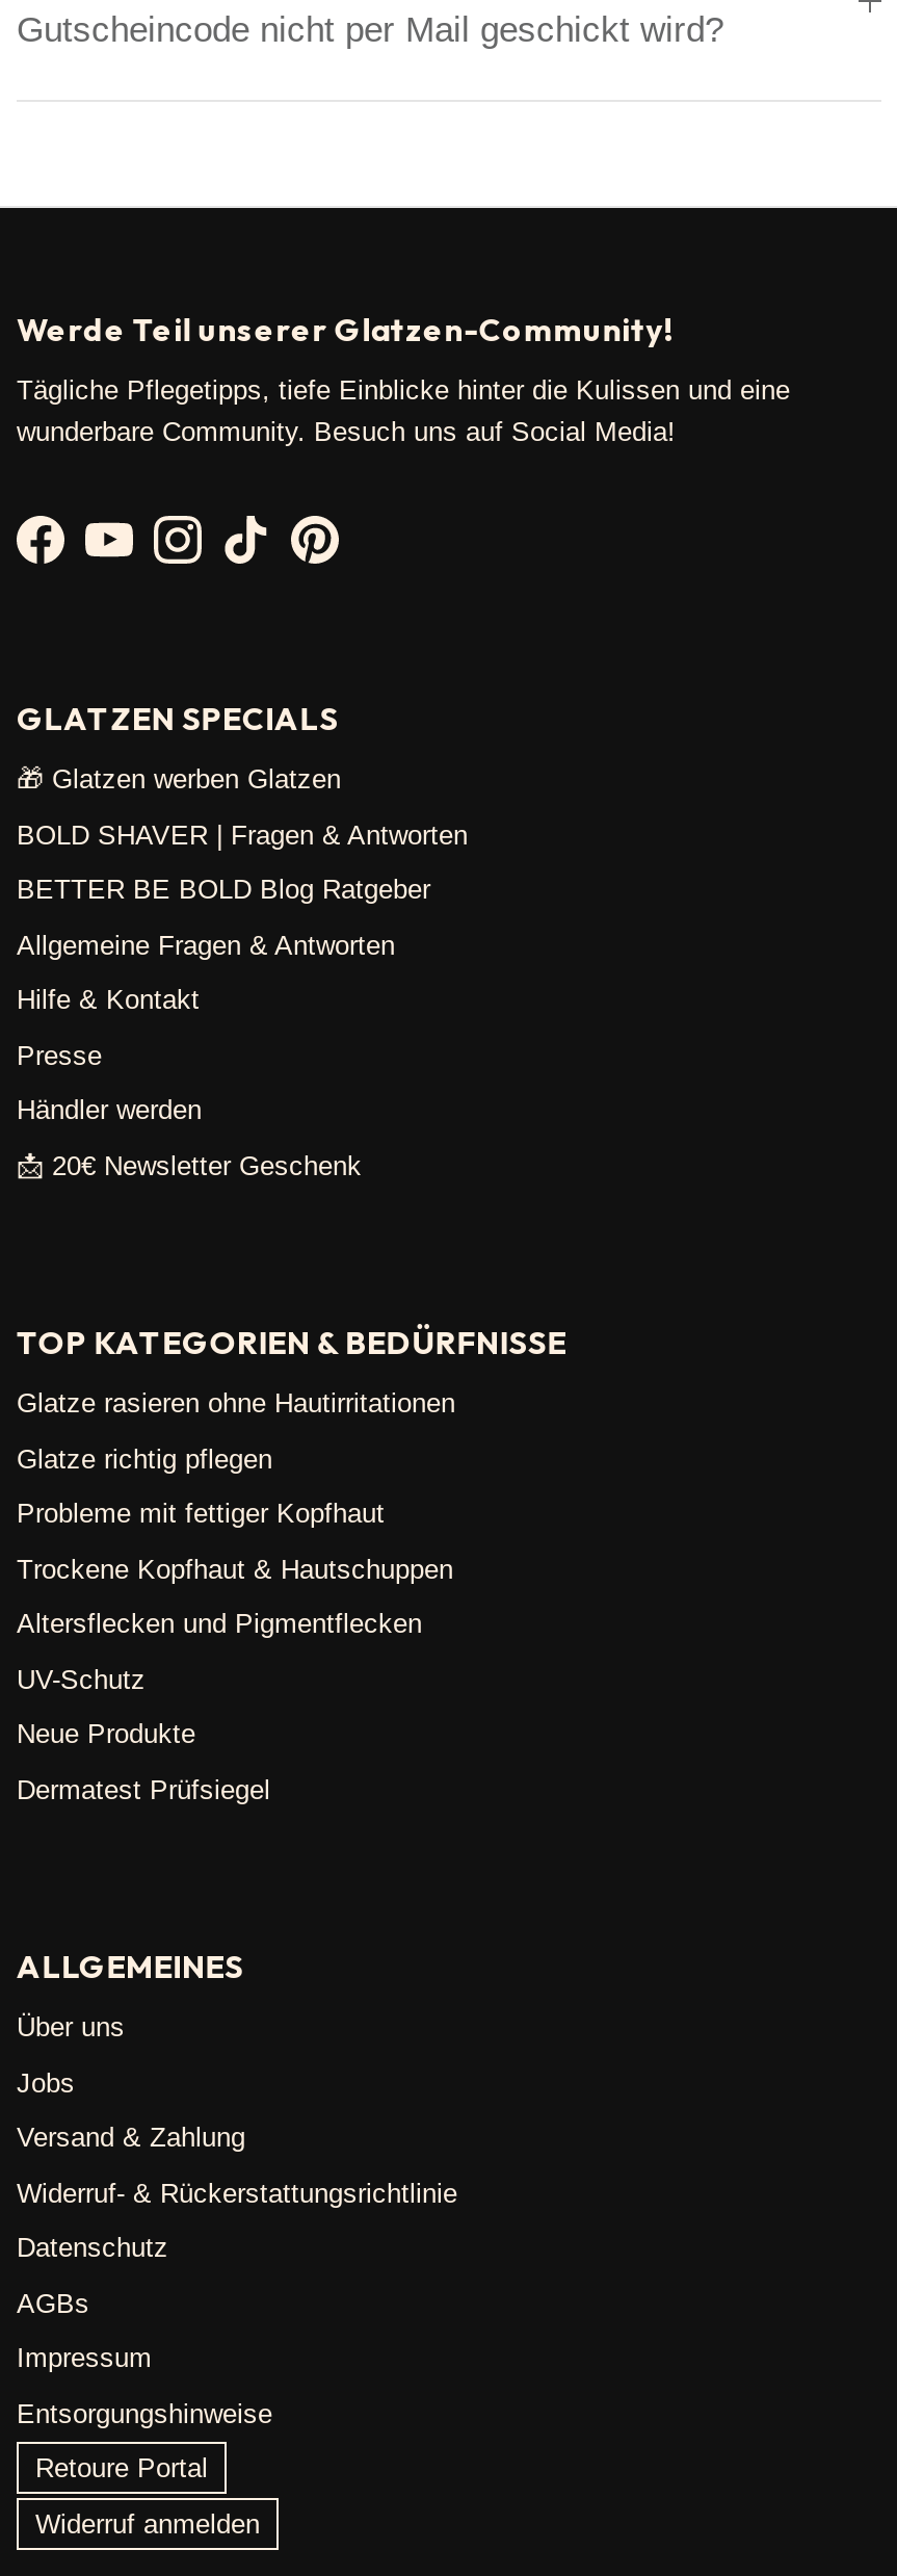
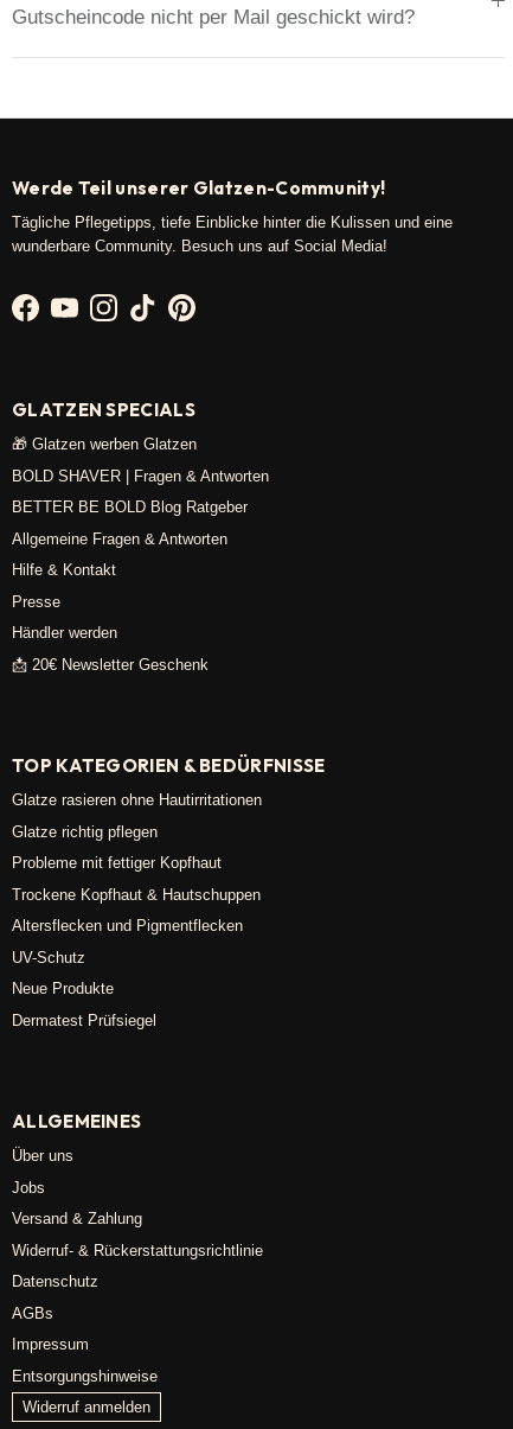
- Retoure Portal
